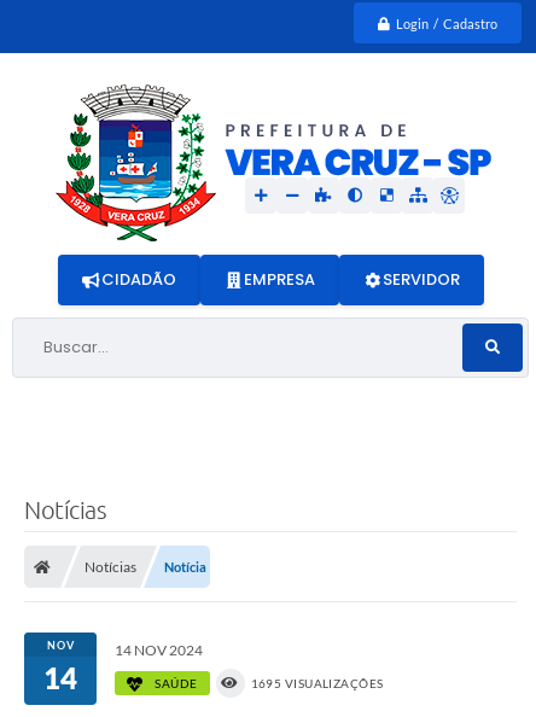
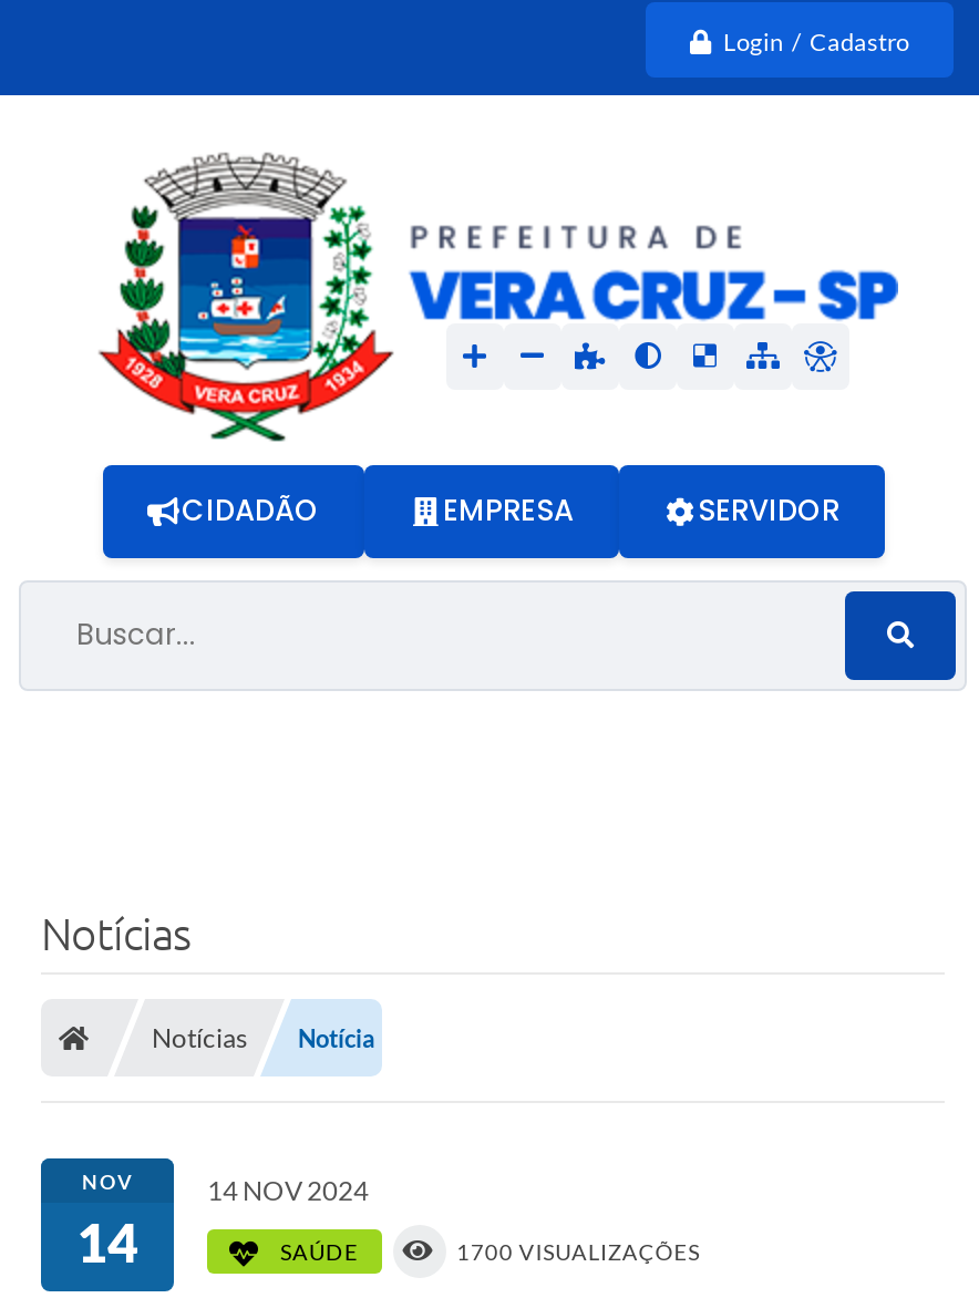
- 1695 VISUALIZAÇÕES
+ 1700 VISUALIZAÇÕES
